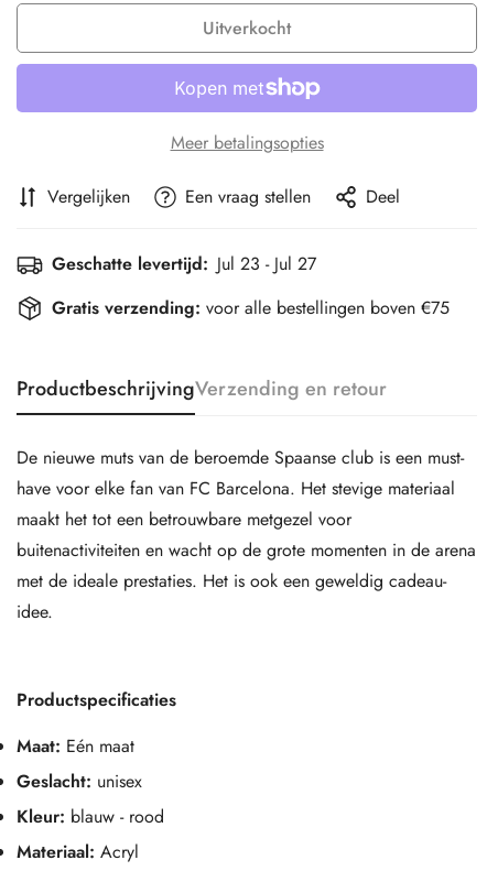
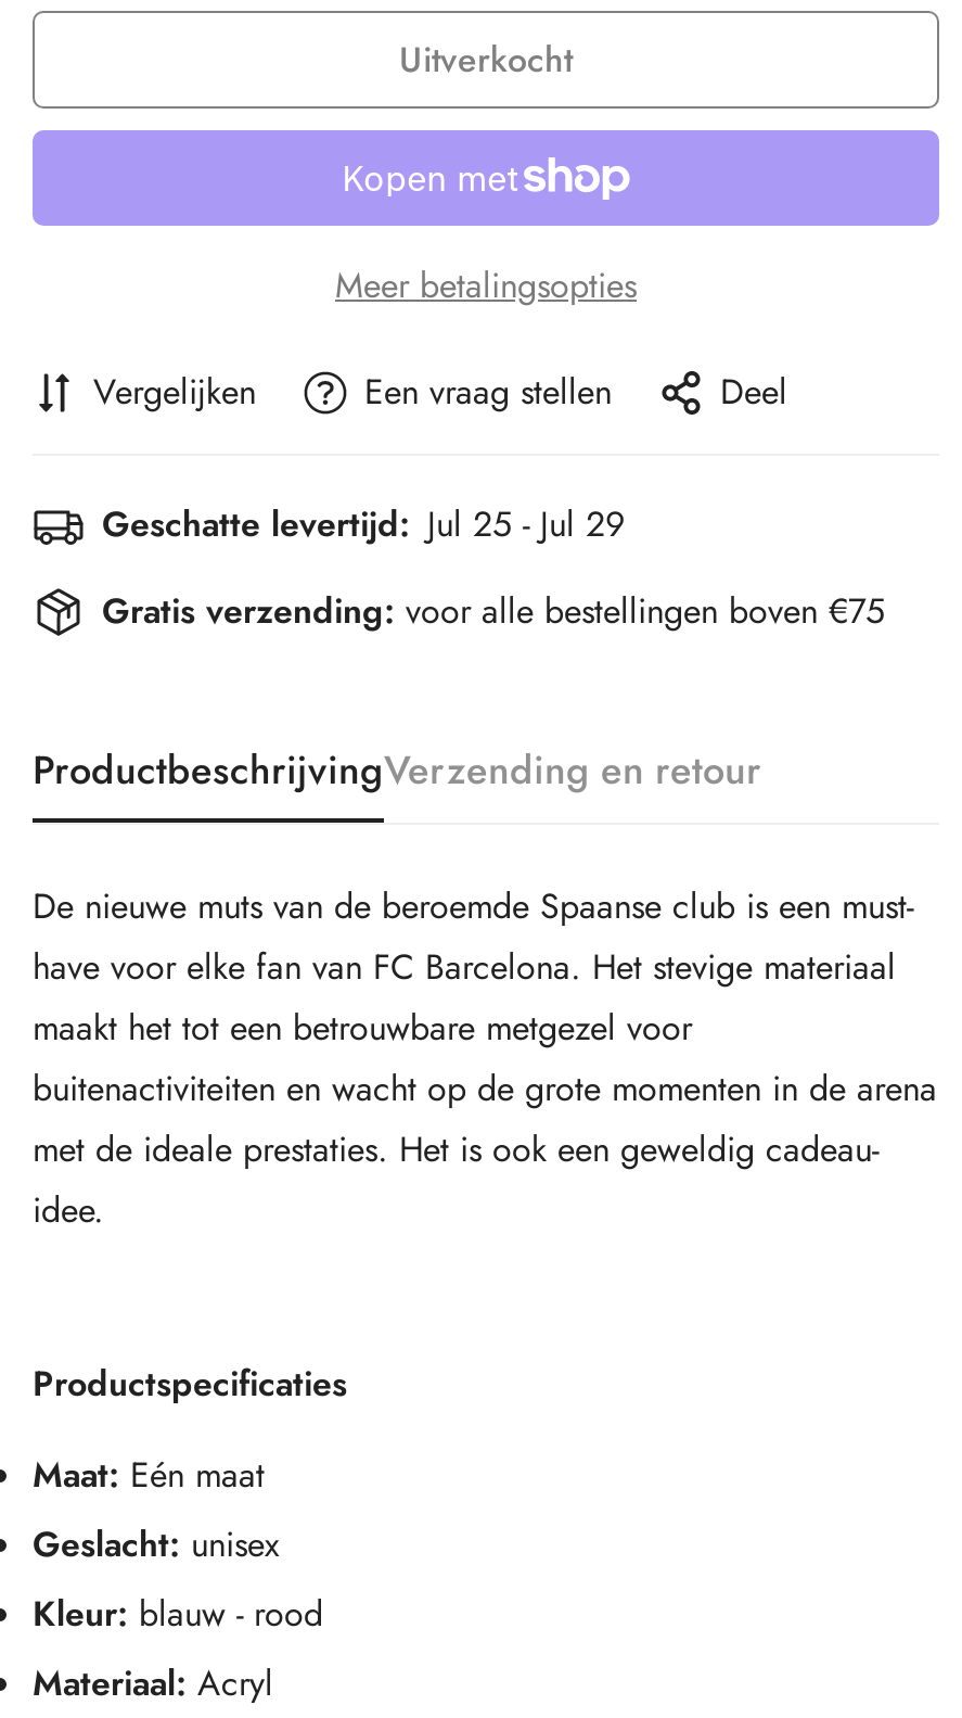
- Geschatte levertijd: Jul 23 - Jul 27
+ Geschatte levertijd: Jul 25 - Jul 29
